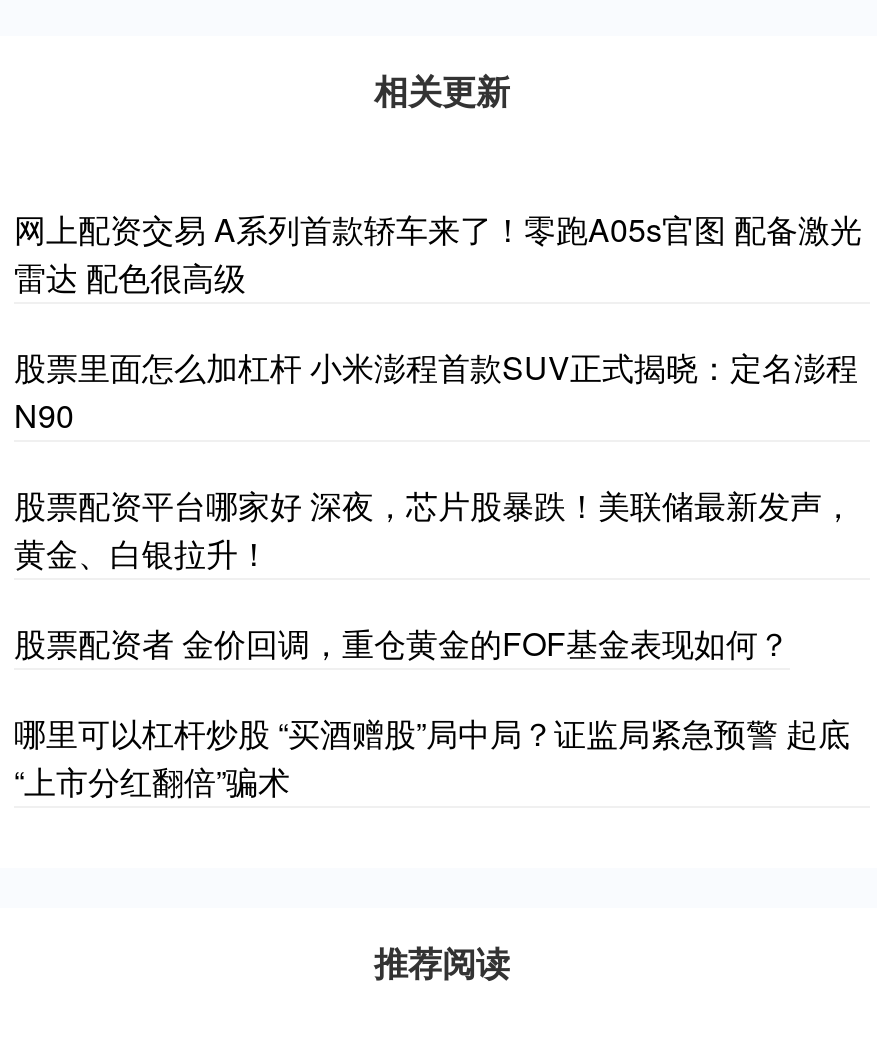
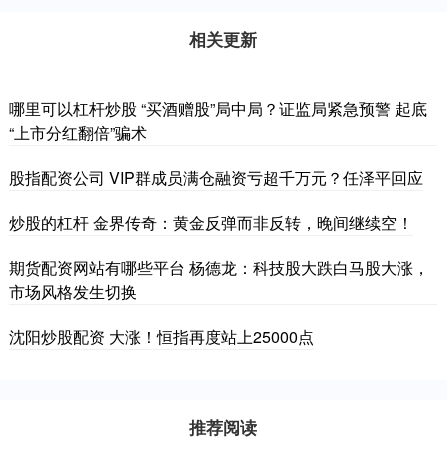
- 网上配资交易 A系列首款轿车来了！零跑A05s官图 配备激光
- 雷达 配色很高级
- 股票里面怎么加杠杆 小米澎程首款SUV正式揭晓：定名澎程
- N90
- 股票配资平台哪家好 深夜，芯片股暴跌！美联储最新发声，
- 黄金、白银拉升！
- 股票配资者 金价回调，重仓黄金的FOF基金表现如何？

moved up: 哪里可以杠杆炒股 “买酒赠股”局中局？证监局紧急预警 起底 | “上市分红翻倍”骗术

+ 股指配资公司 VIP群成员满仓融资亏超千万元？任泽平回应
+ 炒股的杠杆 金界传奇：黄金反弹而非反转，晚间继续空！
+ 期货配资网站有哪些平台 杨德龙：科技股大跌白马股大涨，
+ 市场风格发生切换
+ 沈阳炒股配资 大涨！恒指再度站上25000点
